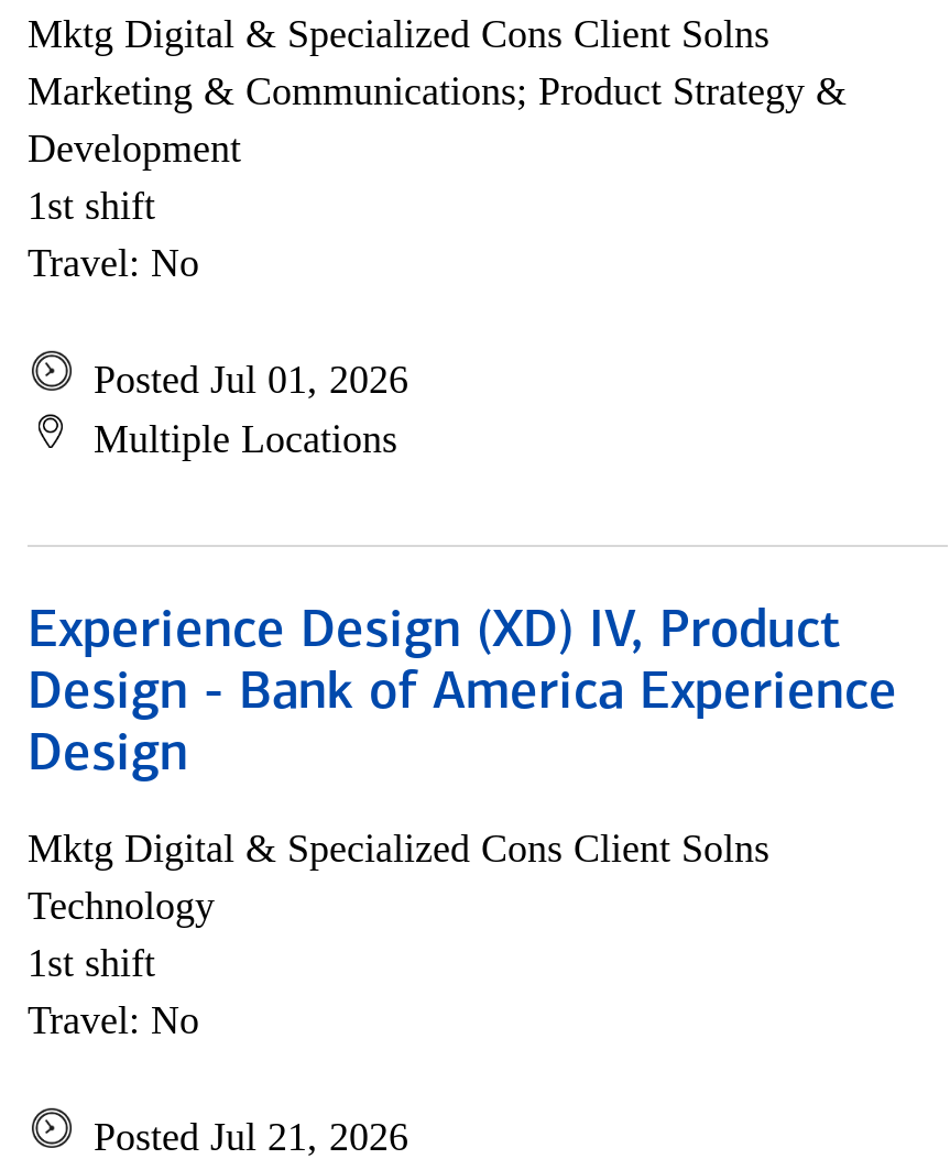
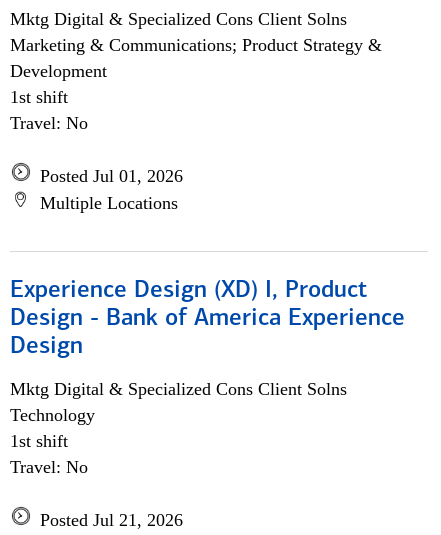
- Experience Design (XD) IV, Product
+ Experience Design (XD) I, Product
